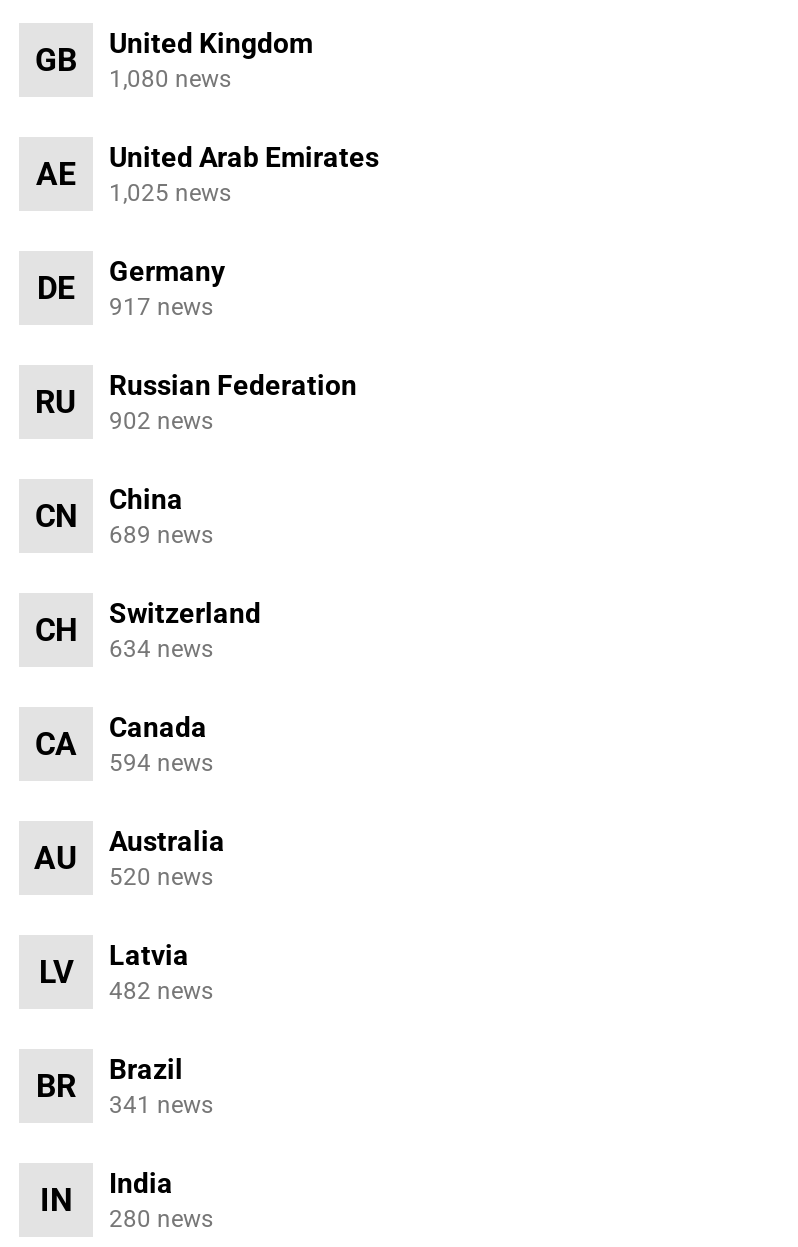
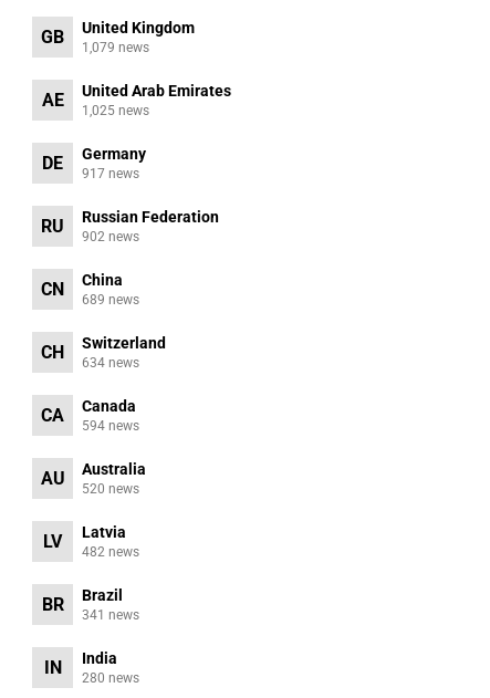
- GB 1,080 news United Kingdom
+ GB 1,079 news United Kingdom
